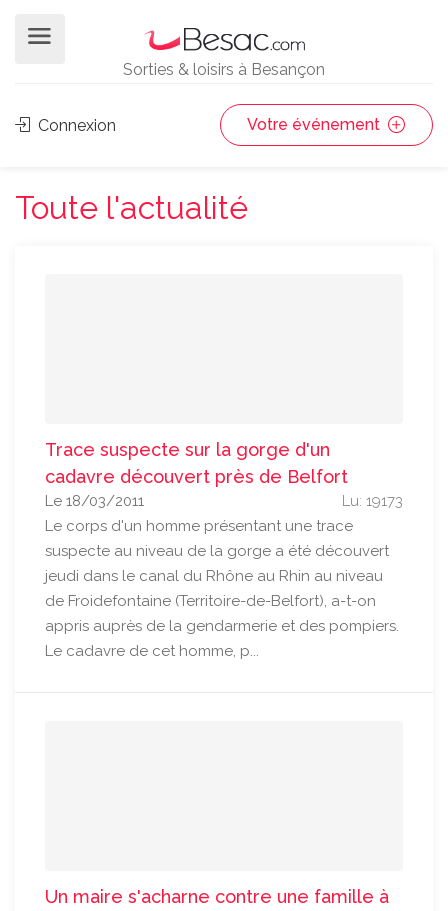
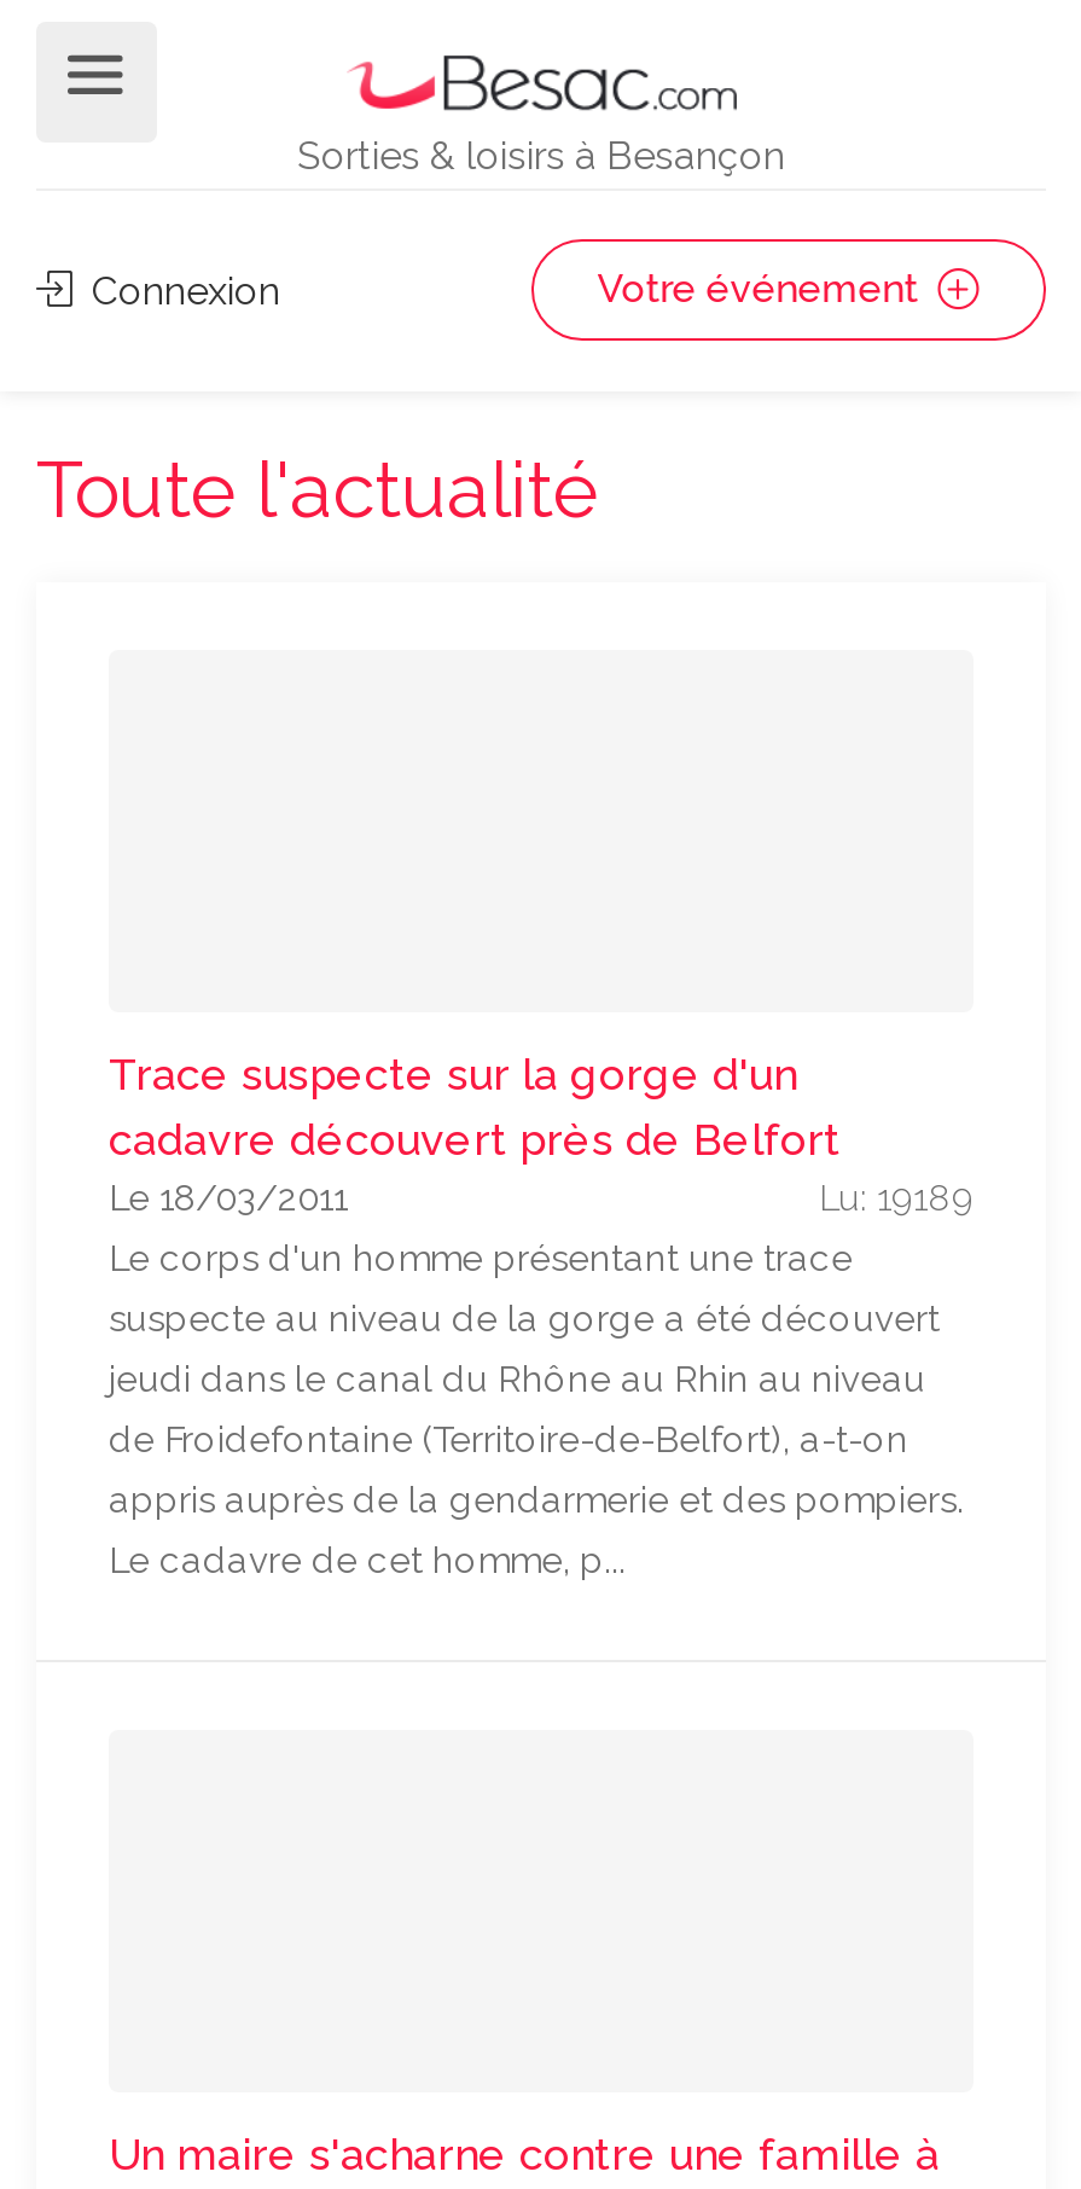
- Lu: 19173
+ Lu: 19189
